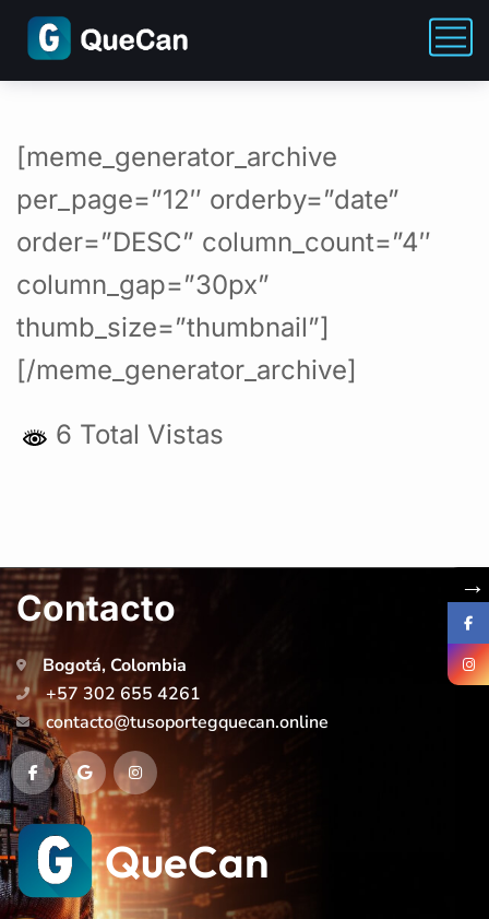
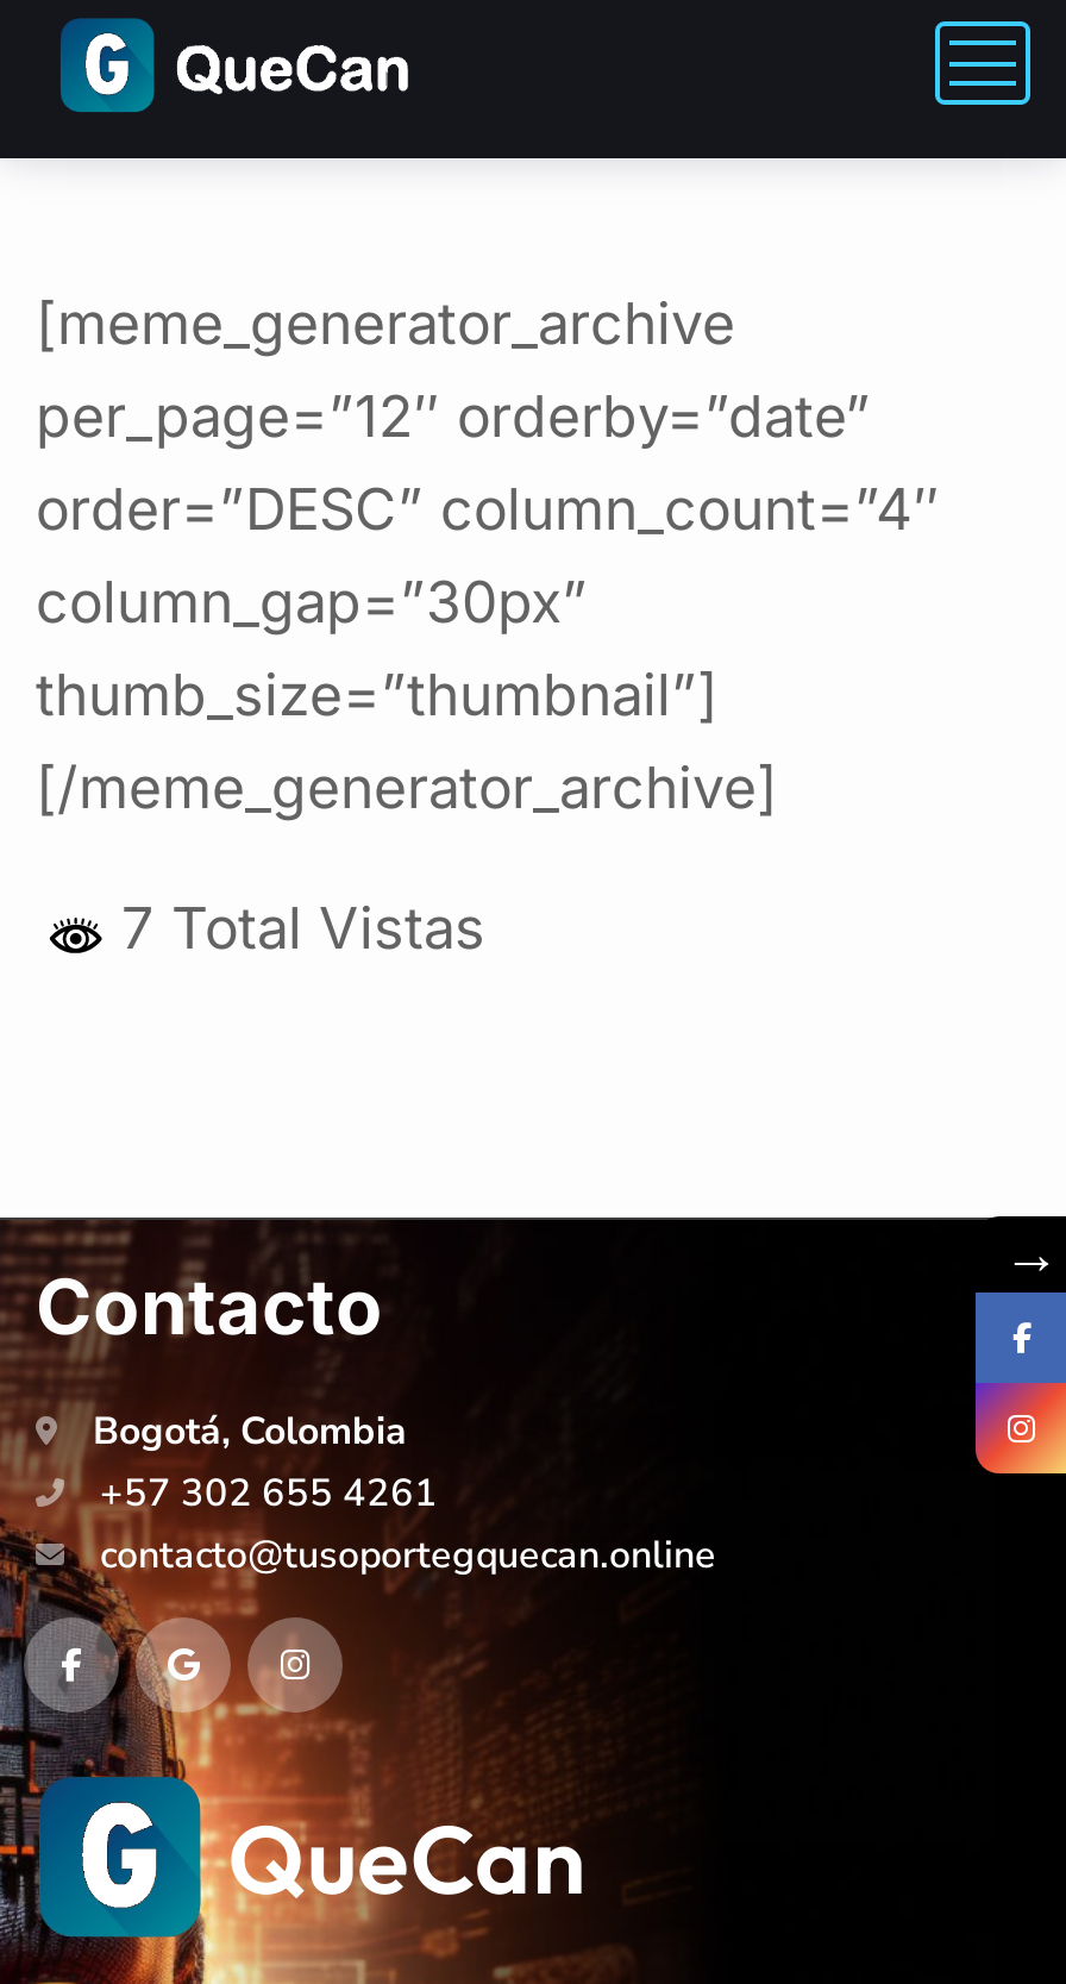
- 6 Total Vistas
+ 7 Total Vistas
